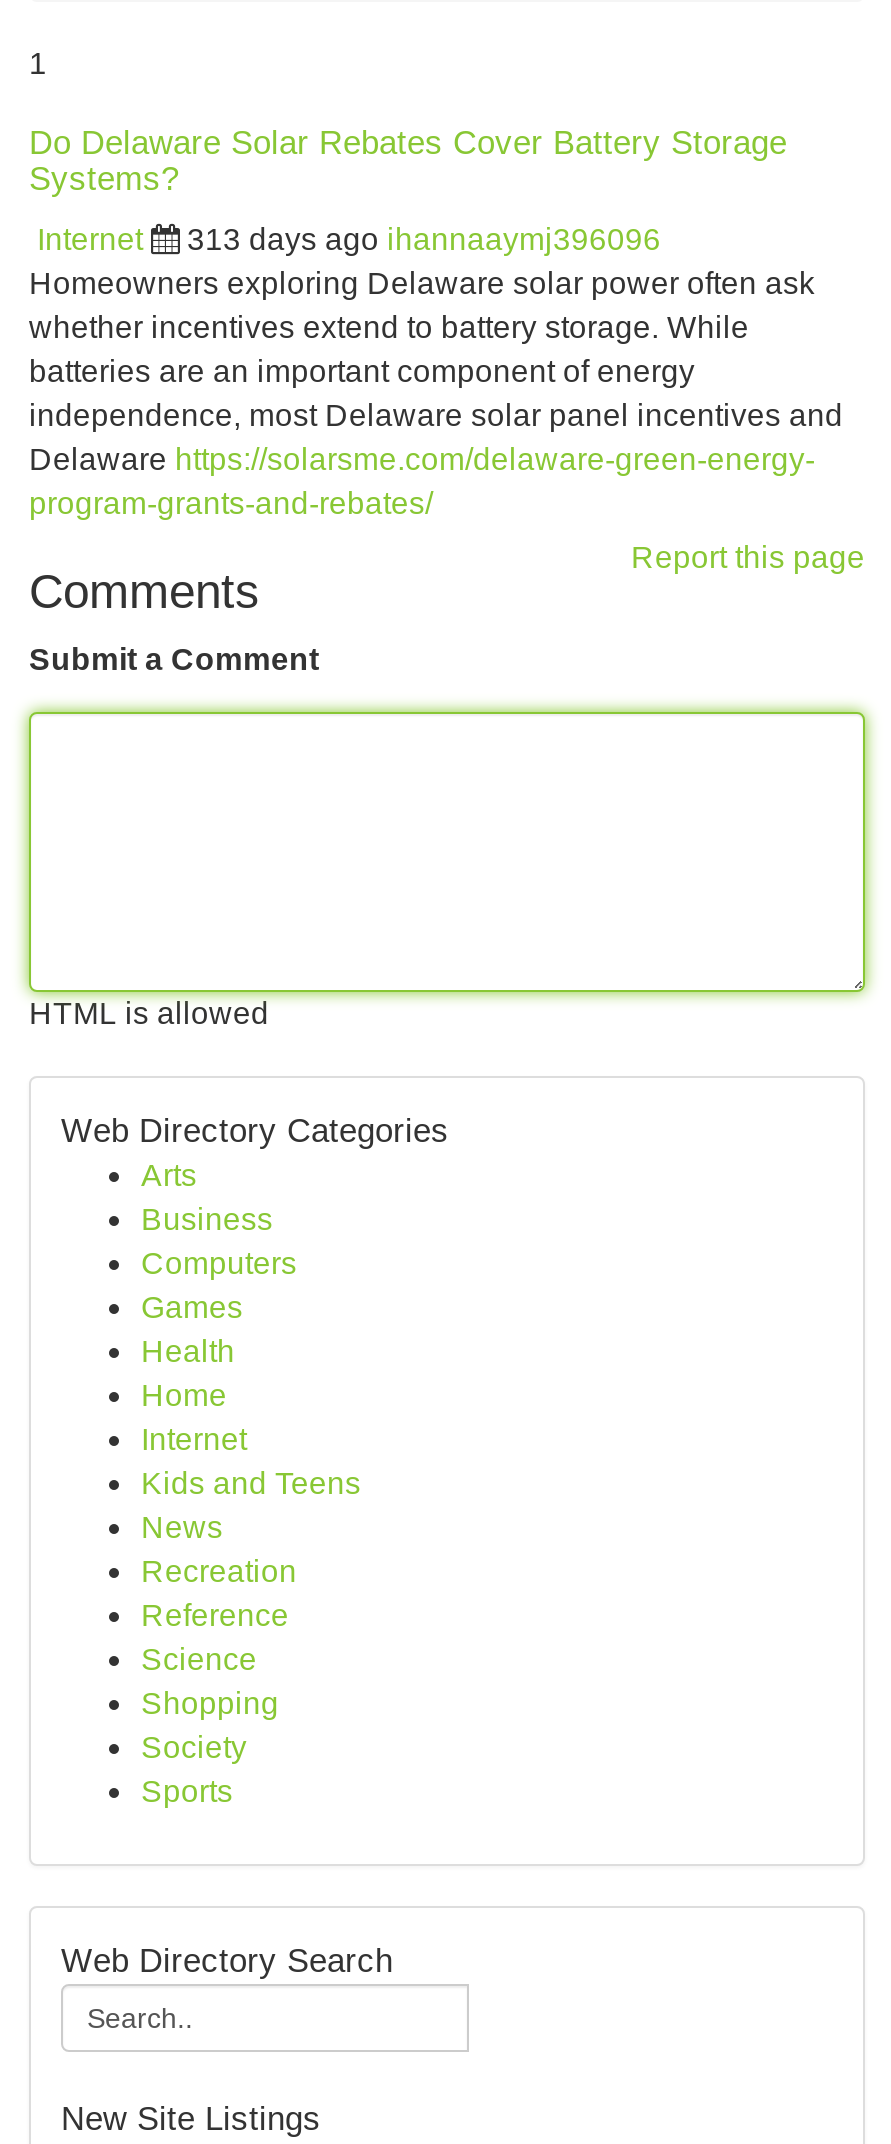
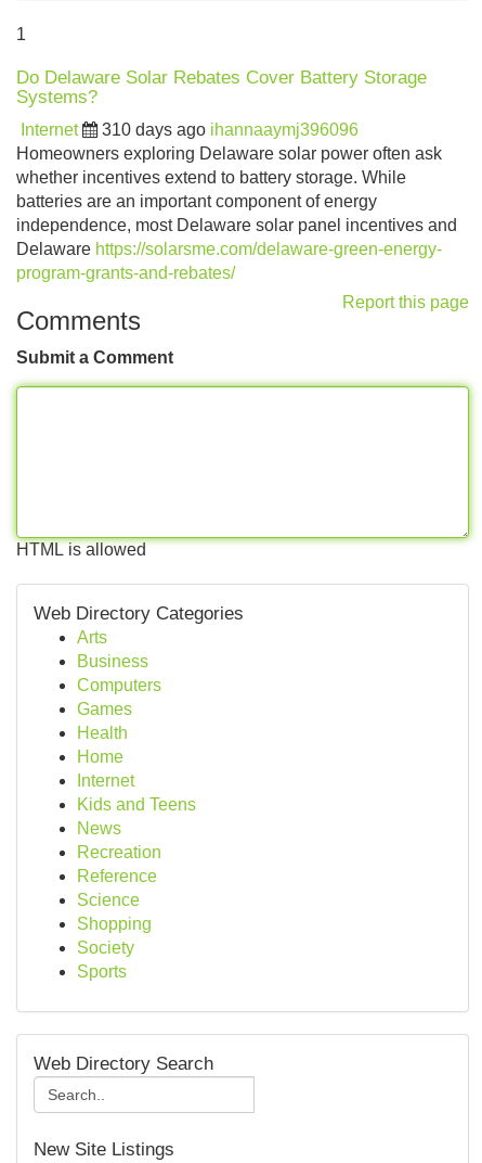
- 313 days ago ihannaaymj396096
+ 310 days ago ihannaaymj396096
